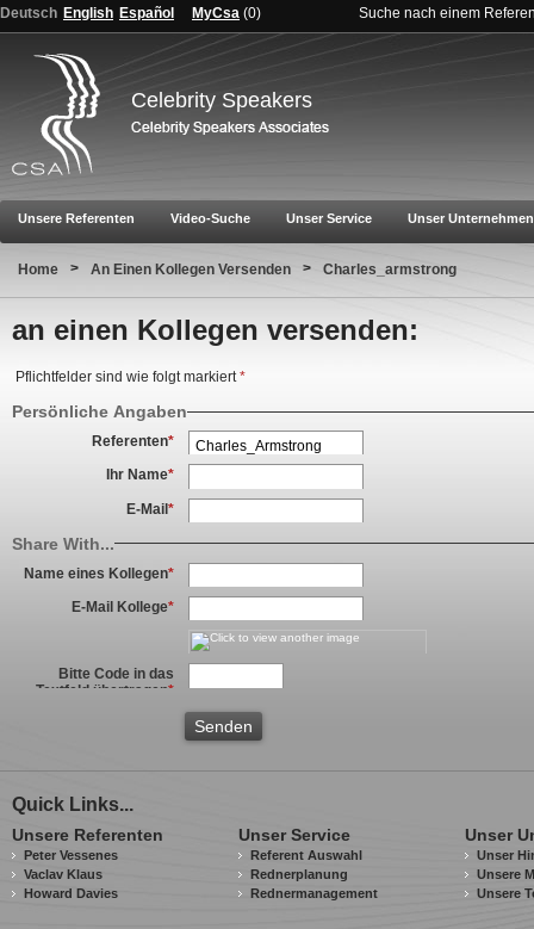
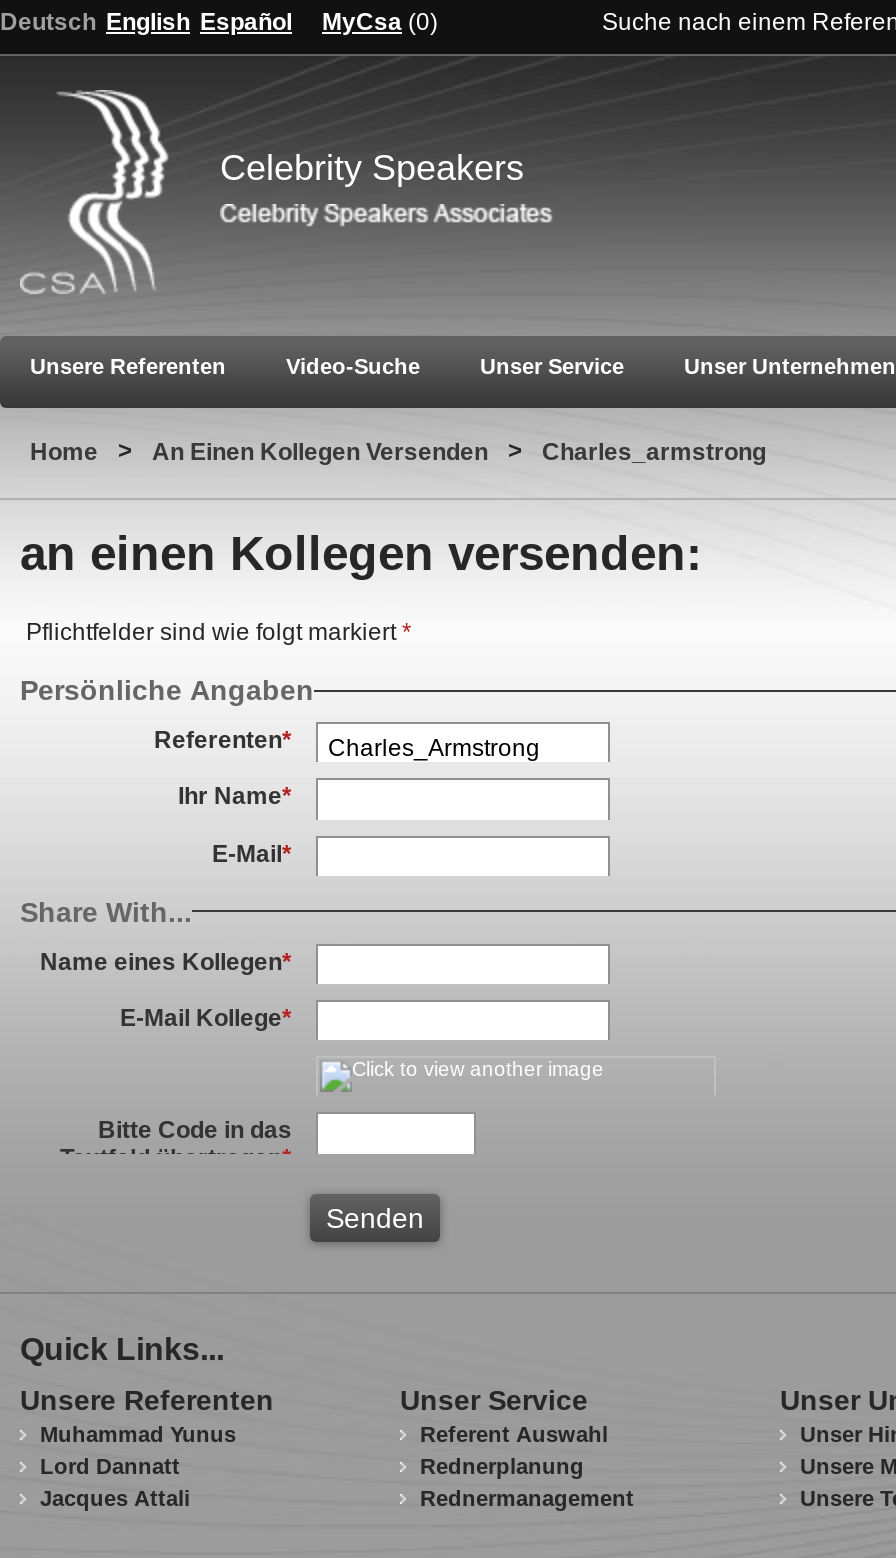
- Peter Vessenes
- Vaclav Klaus
- Howard Davies
+ Muhammad Yunus
+ Lord Dannatt
+ Jacques Attali
